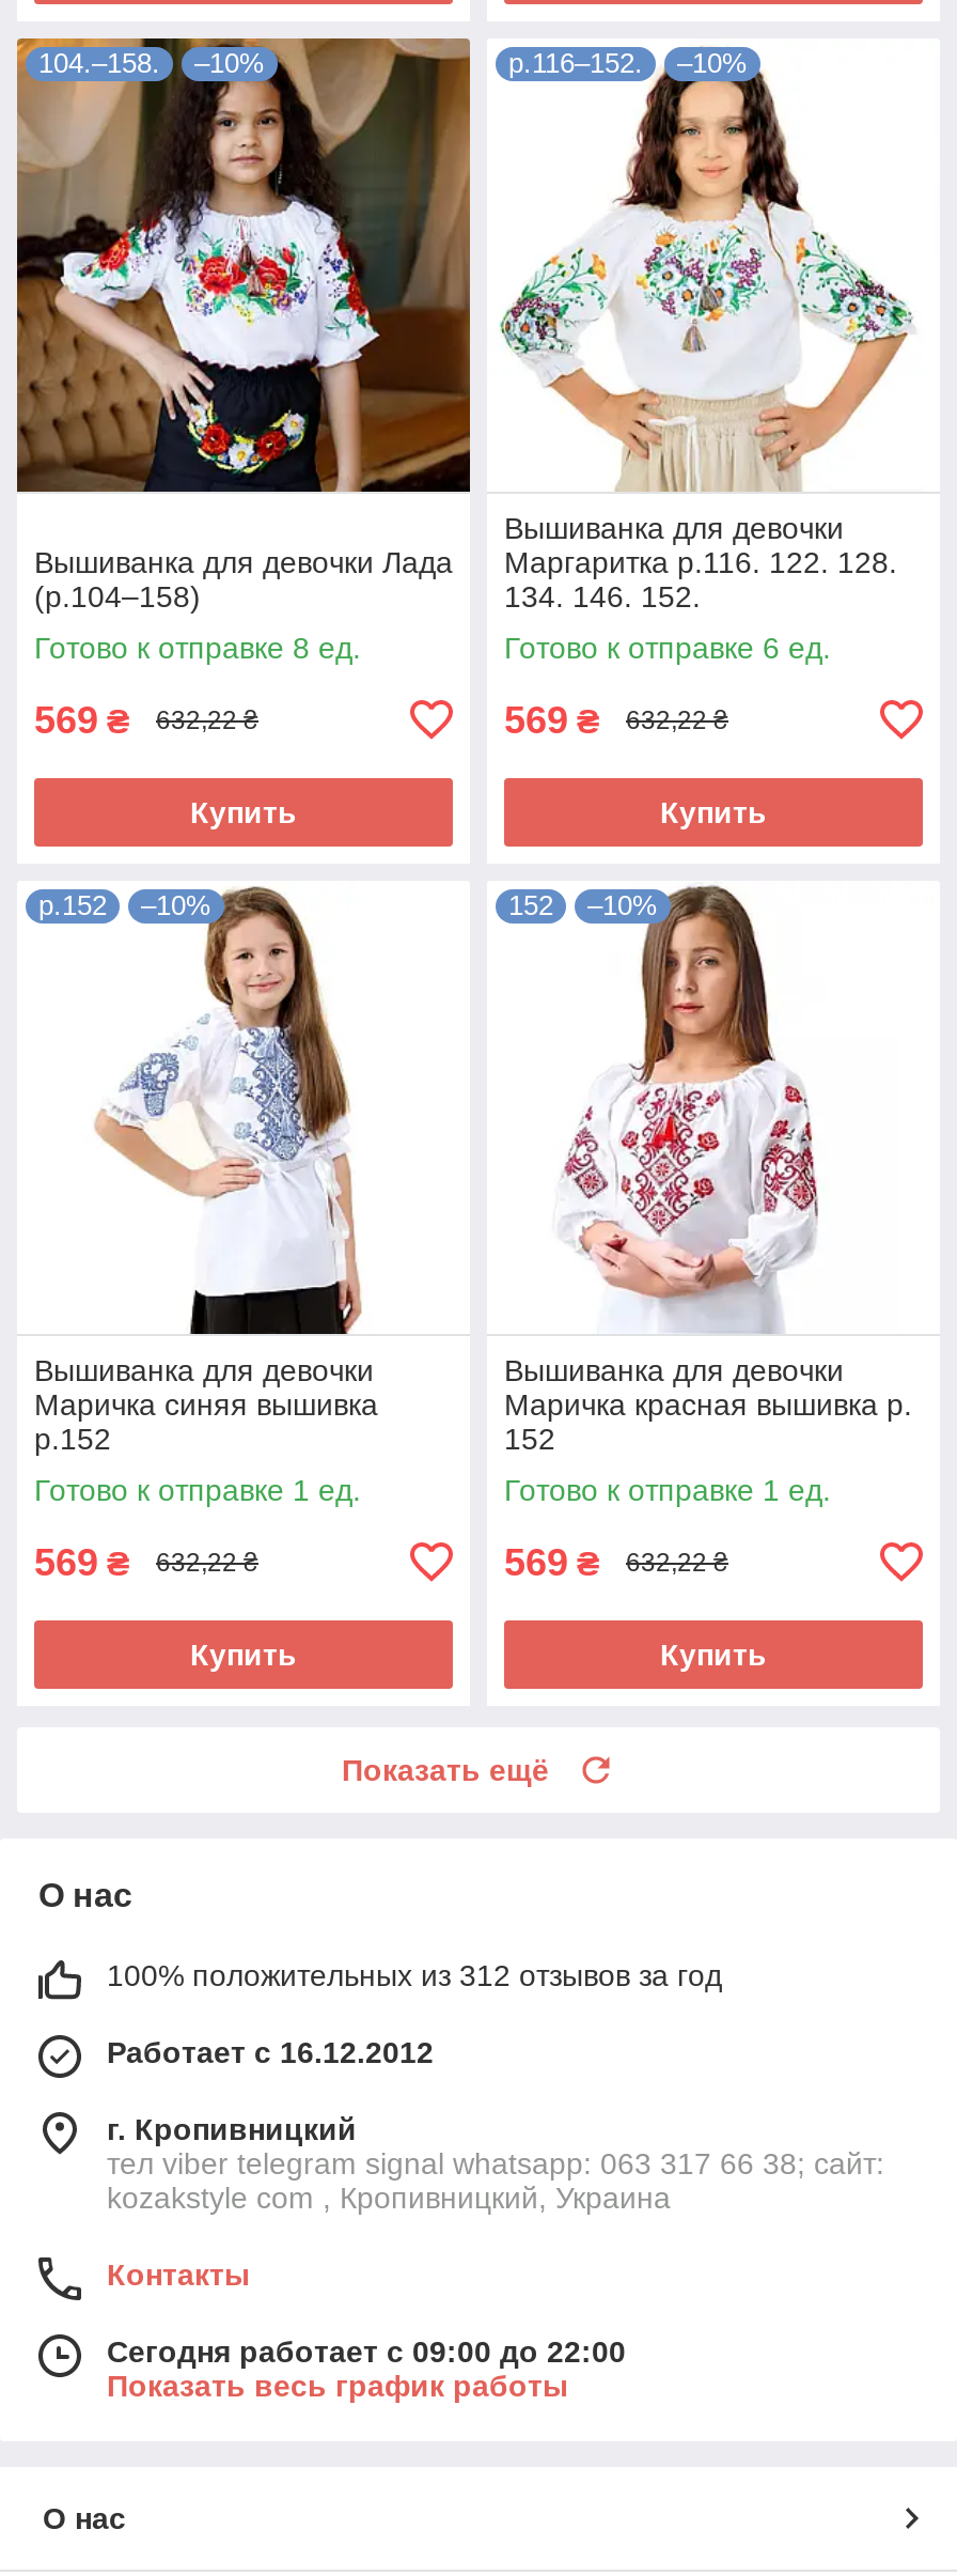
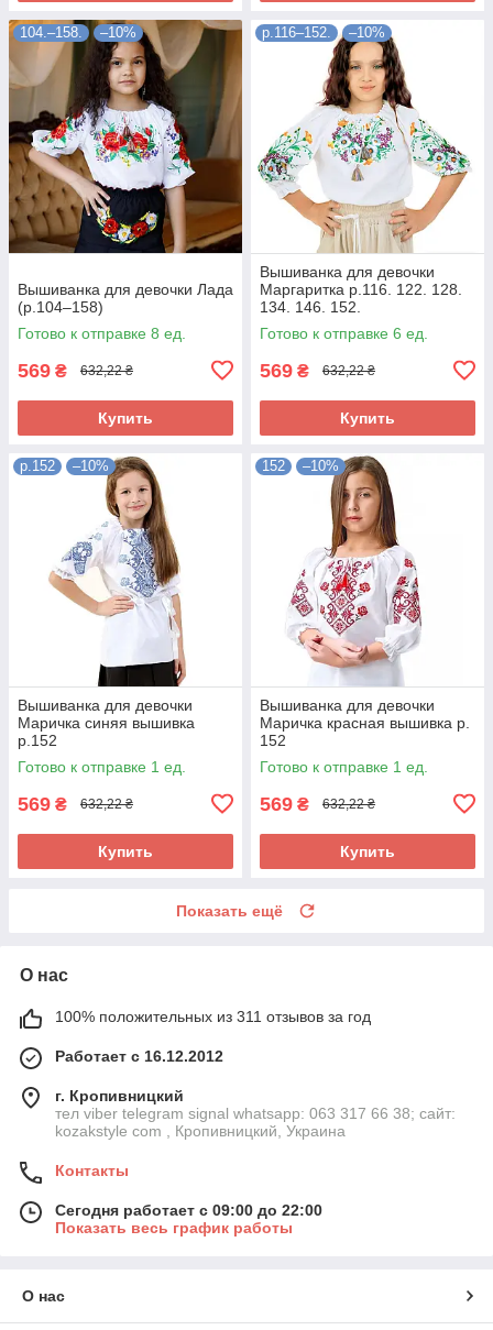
- 100% положительных из 312 отзывов за год
+ 100% положительных из 311 отзывов за год
